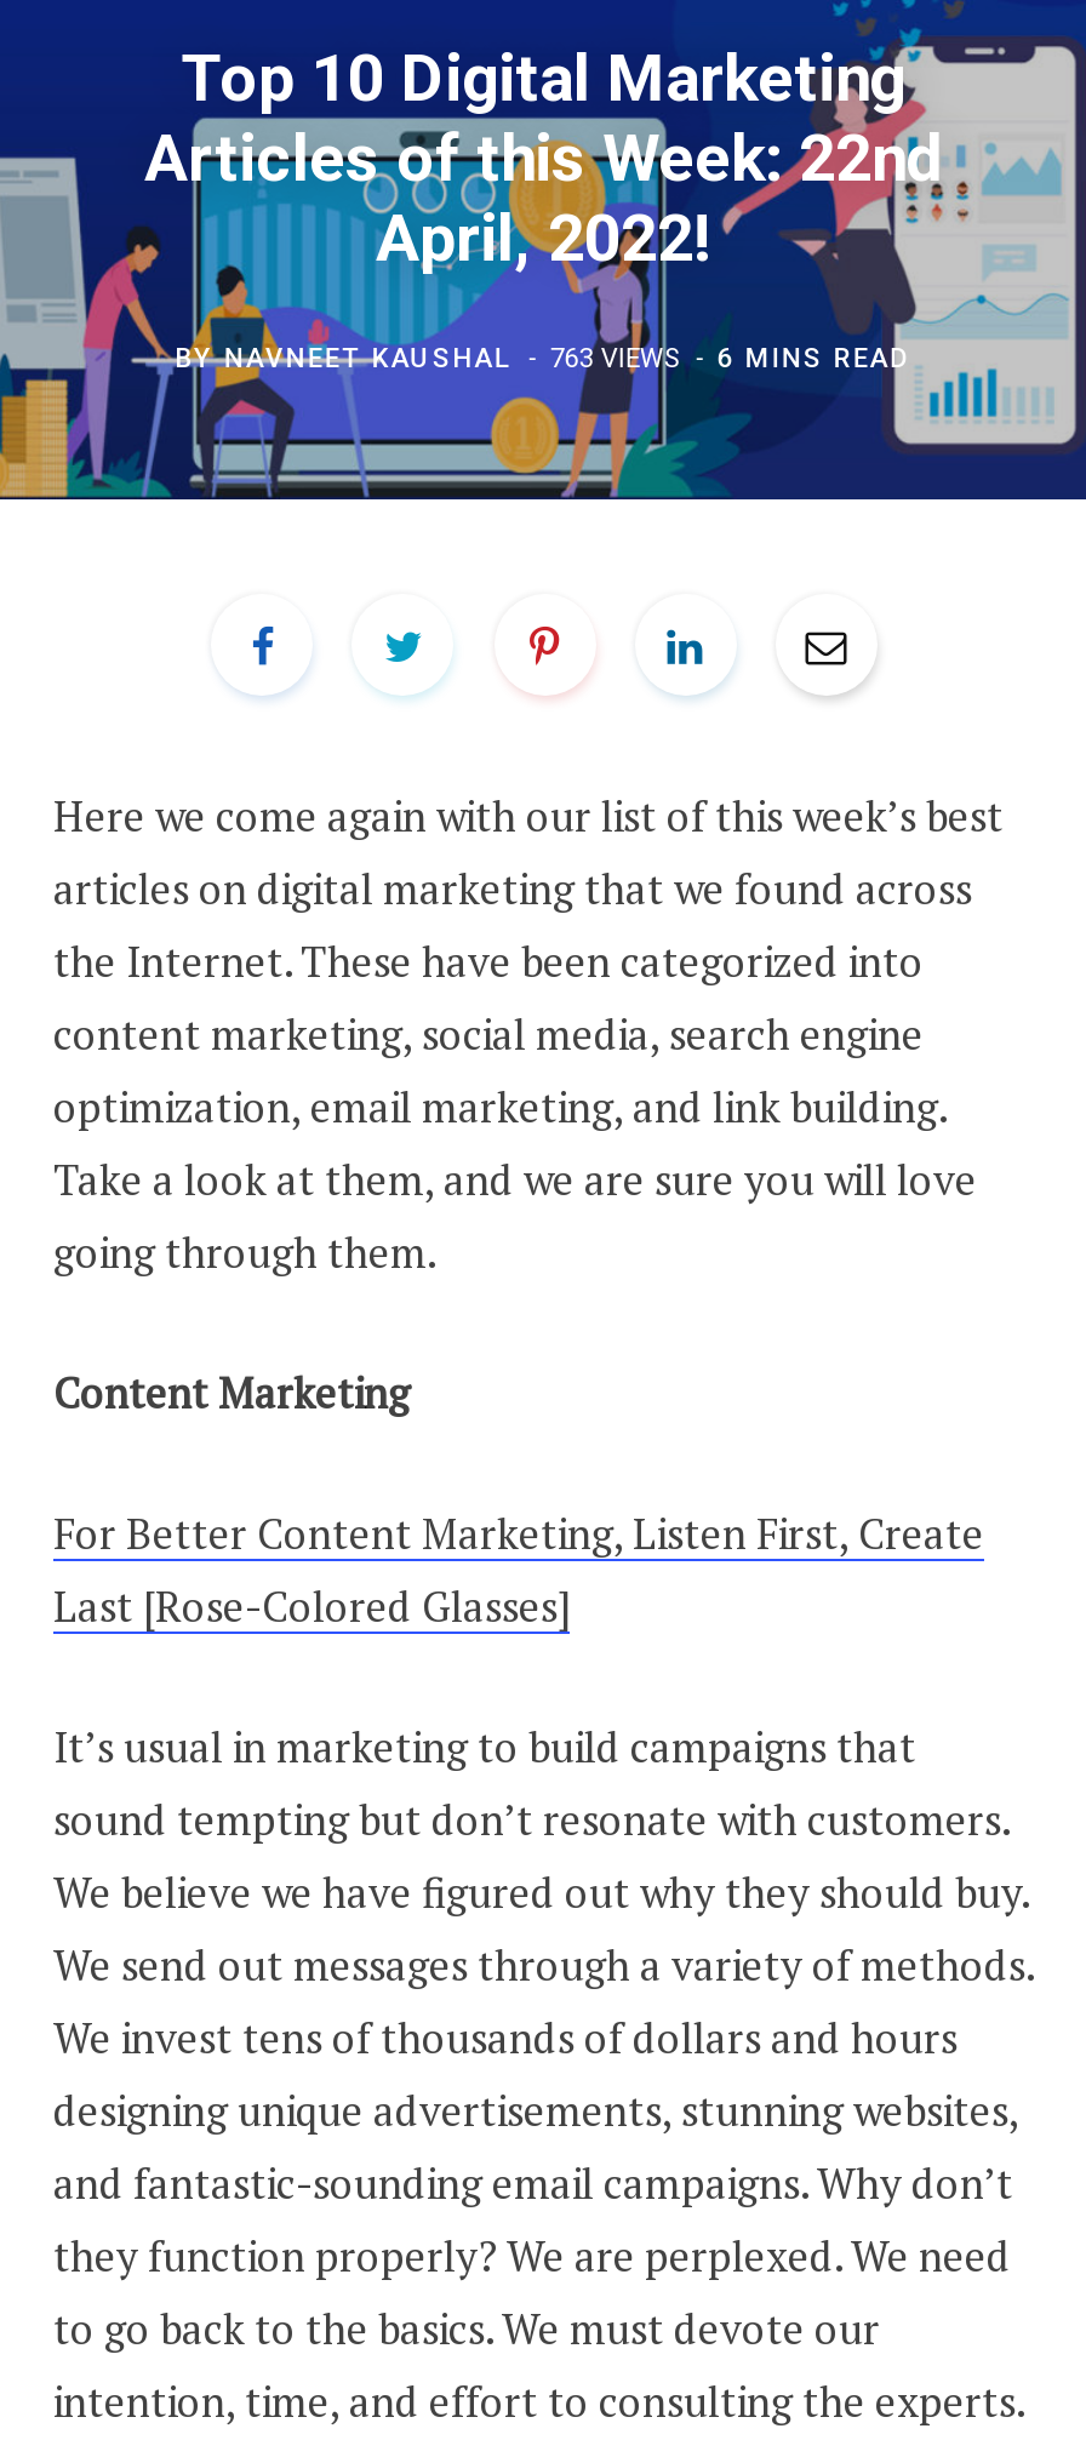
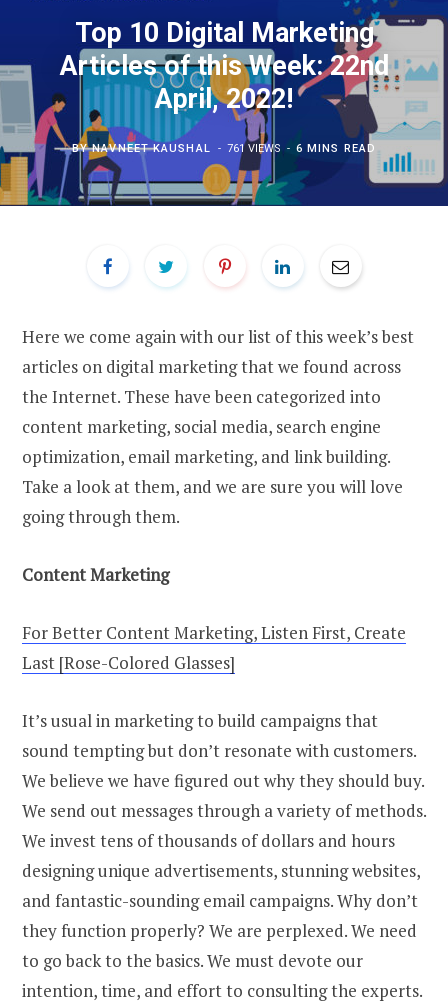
- BYNAVNEET KAUSHAL 763 VIEWS 6 MINS READ
+ BYNAVNEET KAUSHAL 761 VIEWS 6 MINS READ
